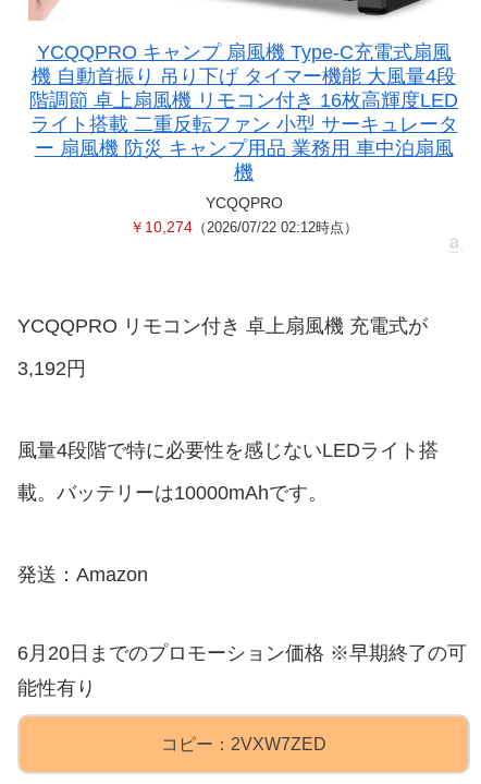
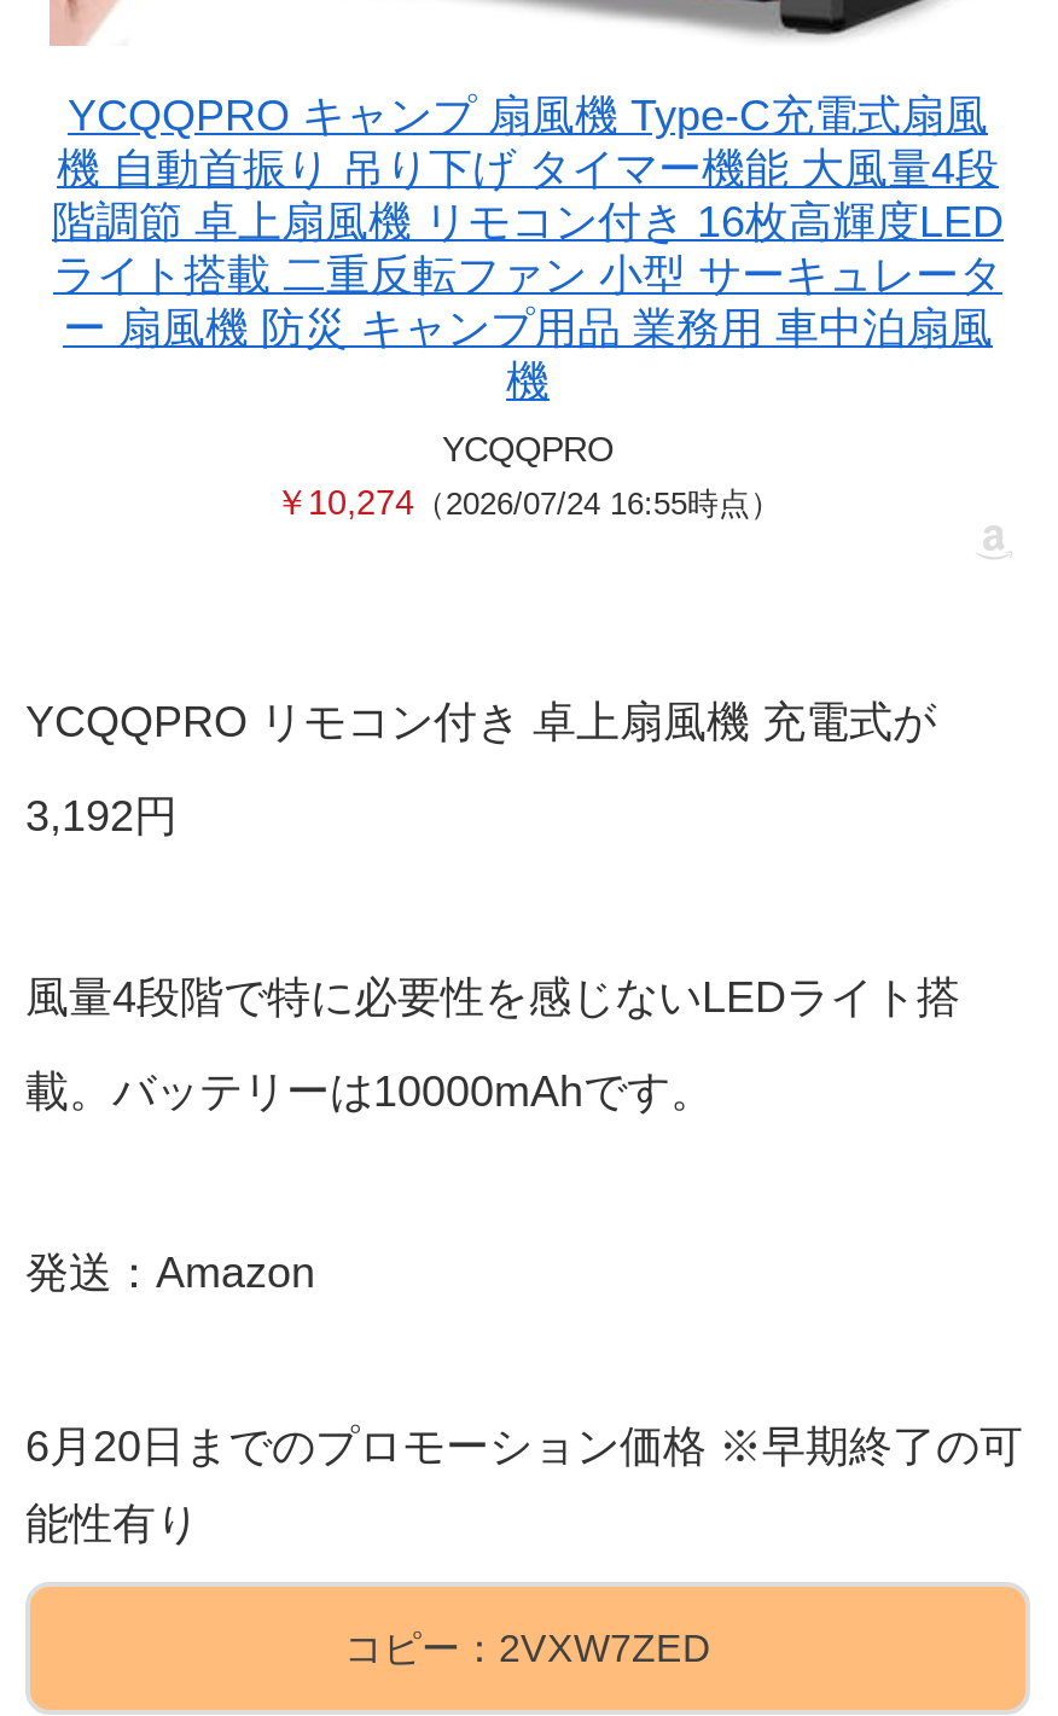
- ￥10,274（2026/07/22 02:12時点）
+ ￥10,274（2026/07/24 16:55時点）
